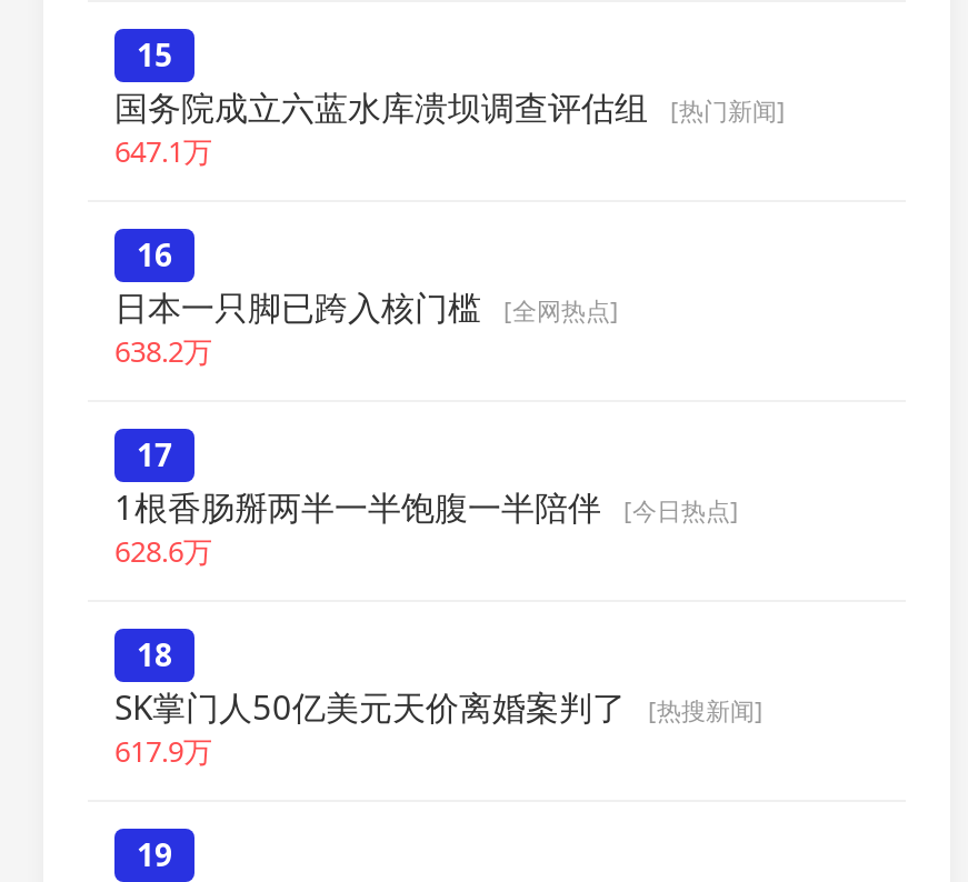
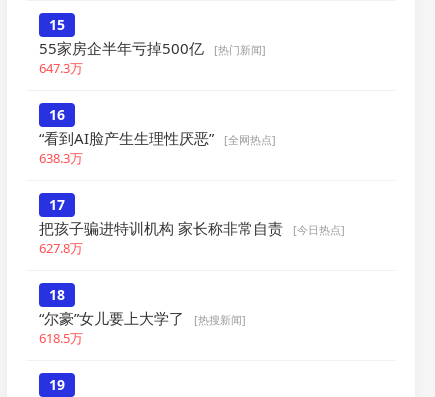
- 国务院成立六蓝水库溃坝调查评估组 [热门新闻]
- 647.1万
+ 55家房企半年亏掉500亿 [热门新闻]
+ 647.3万

- 日本一只脚已跨入核门槛 [全网热点]
- 638.2万
+ “看到AI脸产生生理性厌恶” [全网热点]
+ 638.3万

- 1根香肠掰两半一半饱腹一半陪伴 [今日热点]
- 628.6万
+ 把孩子骗进特训机构 家长称非常自责 [今日热点]
+ 627.8万

- SK掌门人50亿美元天价离婚案判了 [热搜新闻]
- 617.9万
+ “尔豪”女儿要上大学了 [热搜新闻]
+ 618.5万
